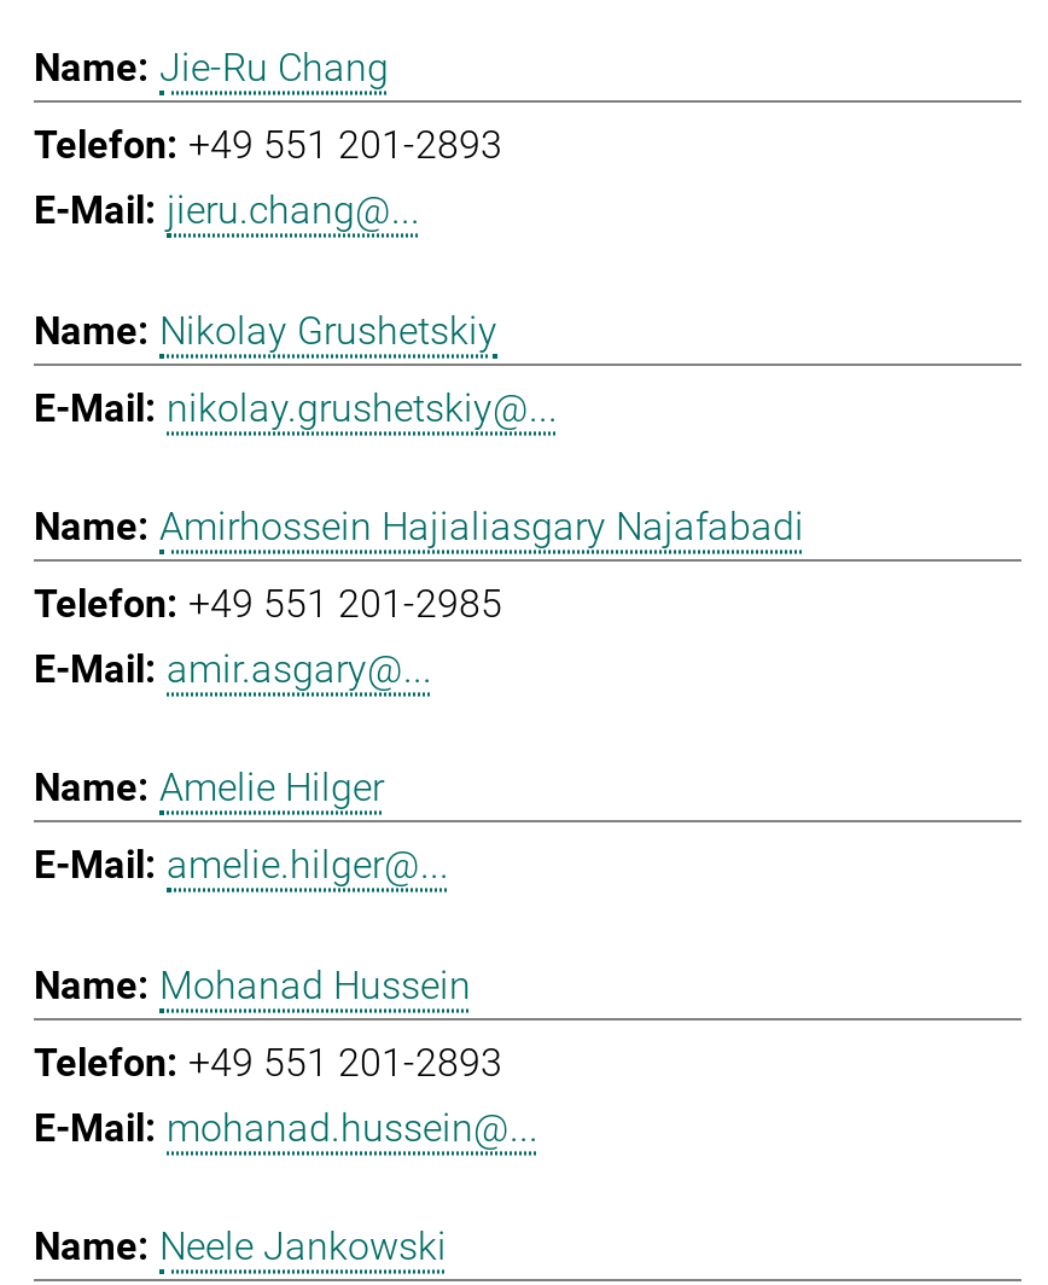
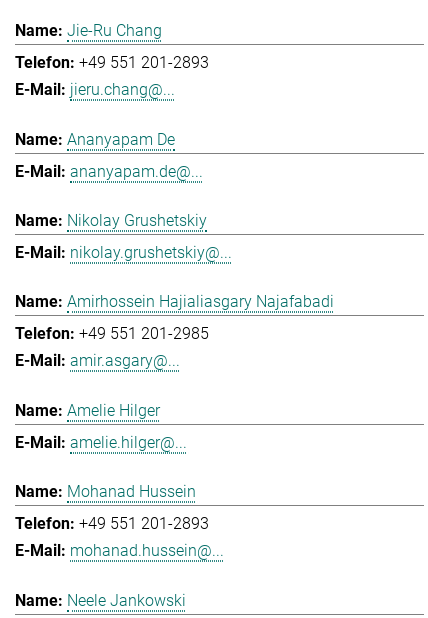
+ Ananyapam De
+ ananyapam.de@...
